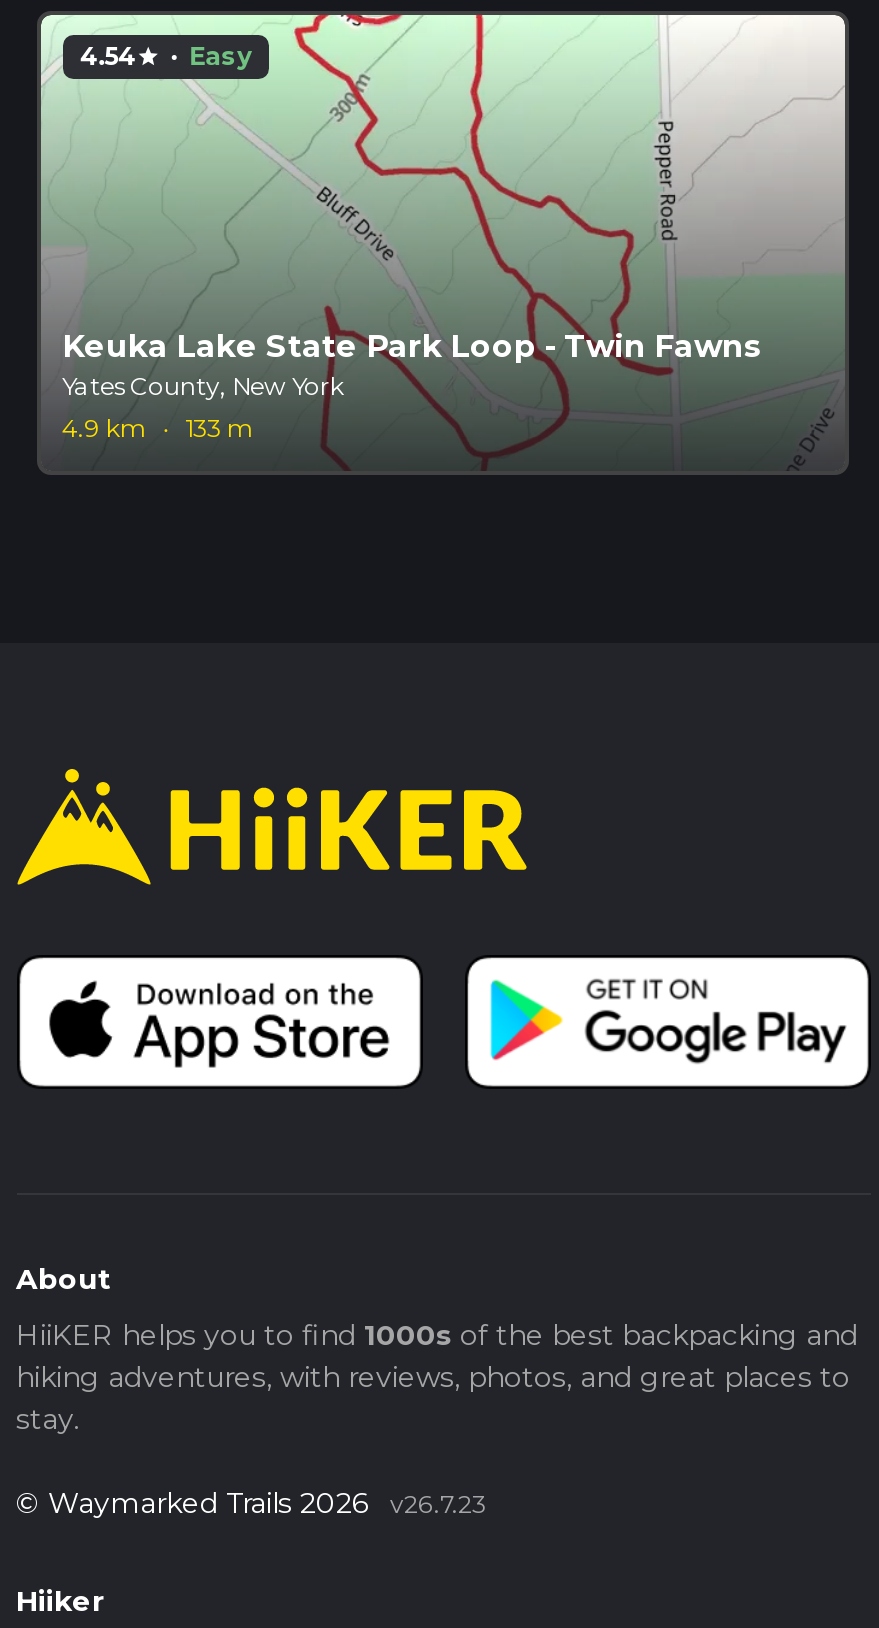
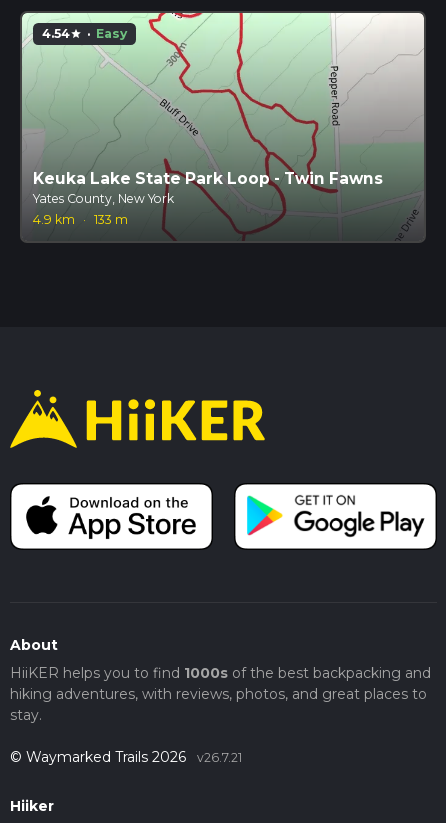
- © Waymarked Trails 2026 v26.7.23
+ © Waymarked Trails 2026 v26.7.21
